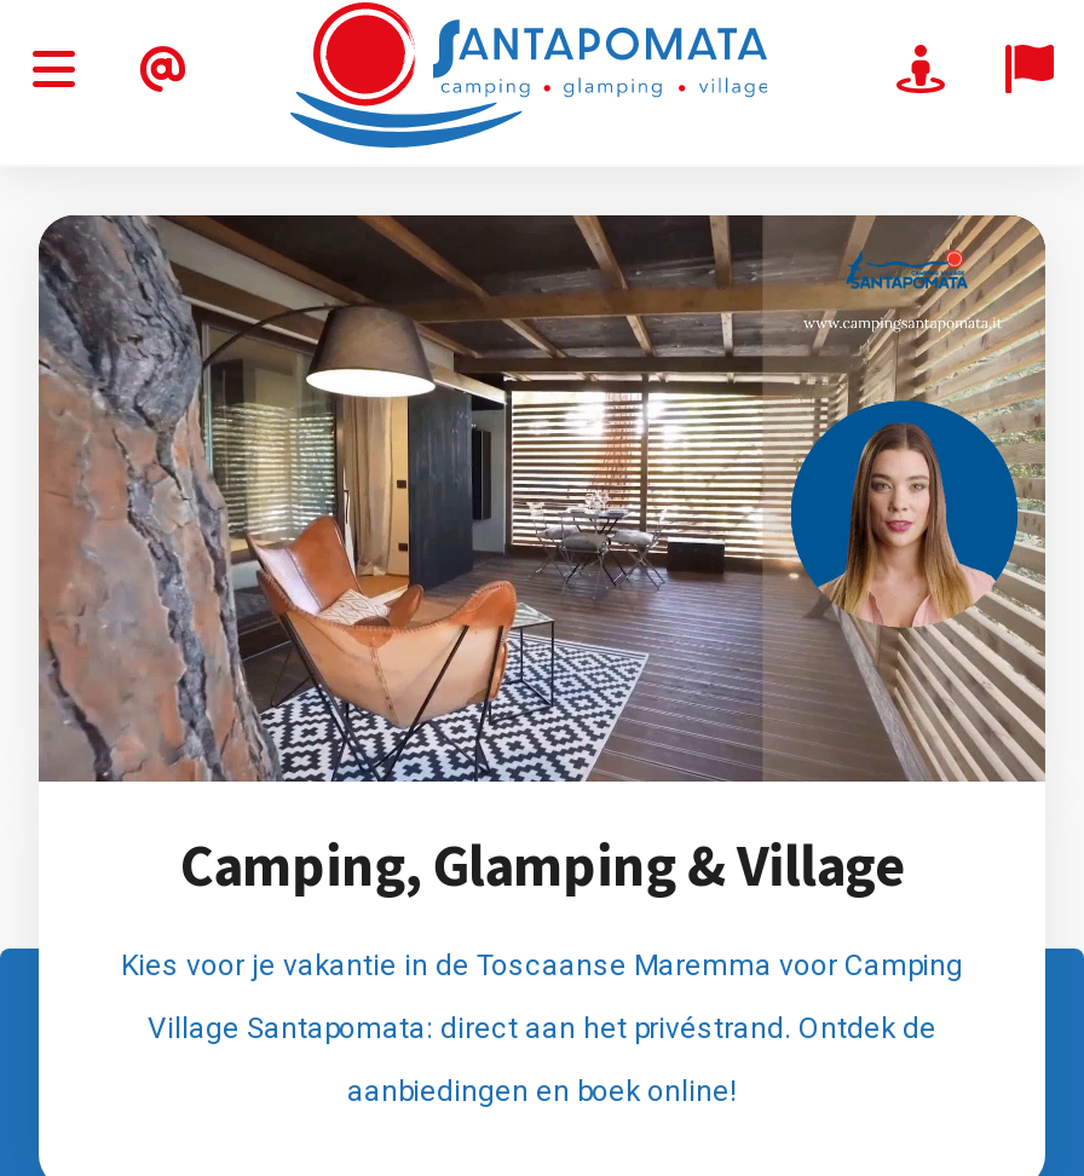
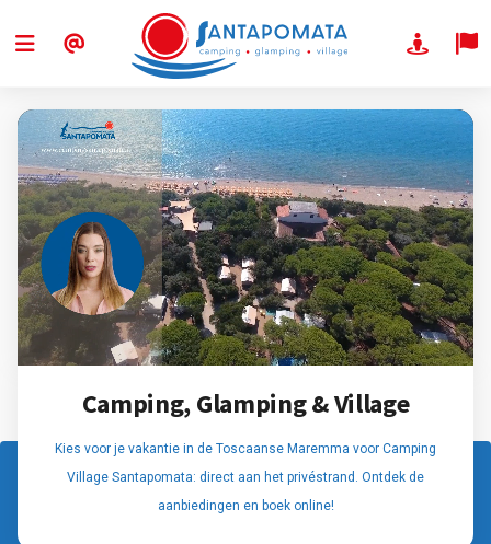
- [image]
+ [image]
